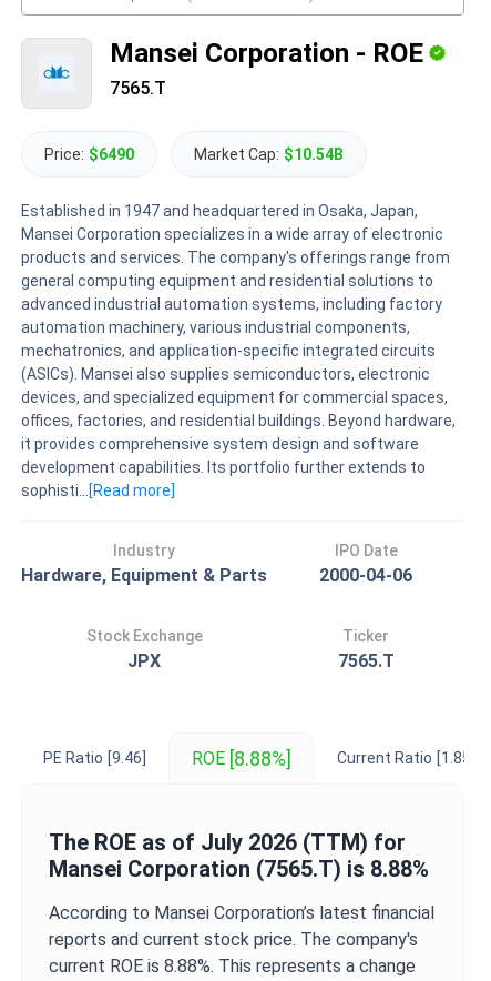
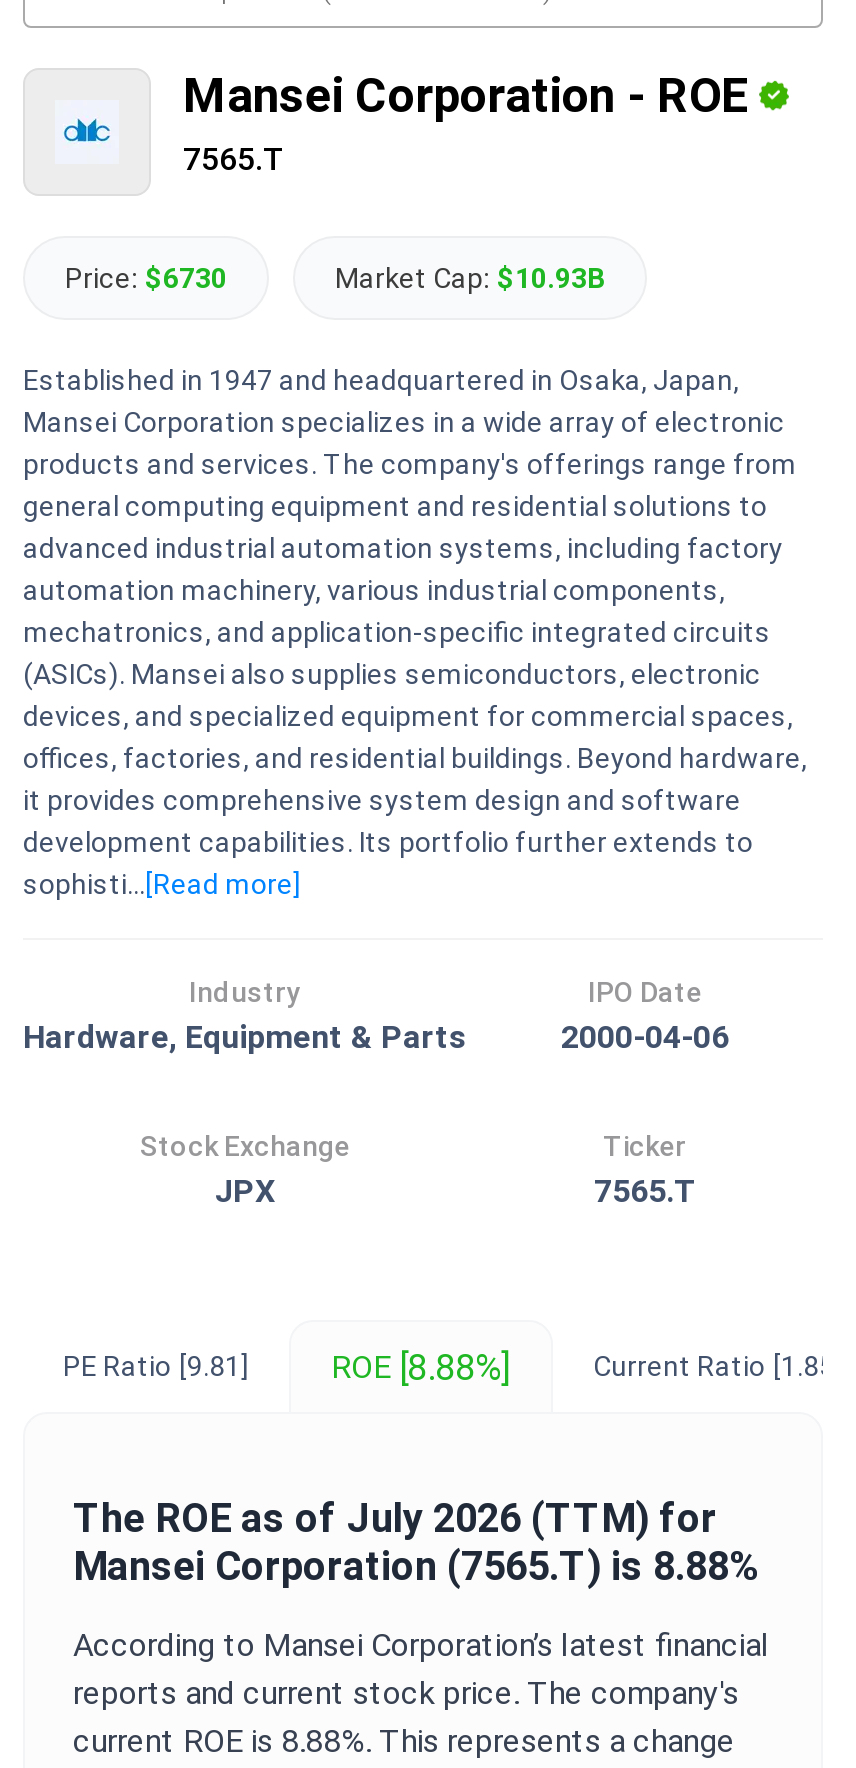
- Price: $6490
+ Price: $6730

- Market Cap: $10.54B
+ Market Cap: $10.93B

- PE Ratio [9.46]
+ PE Ratio [9.81]
